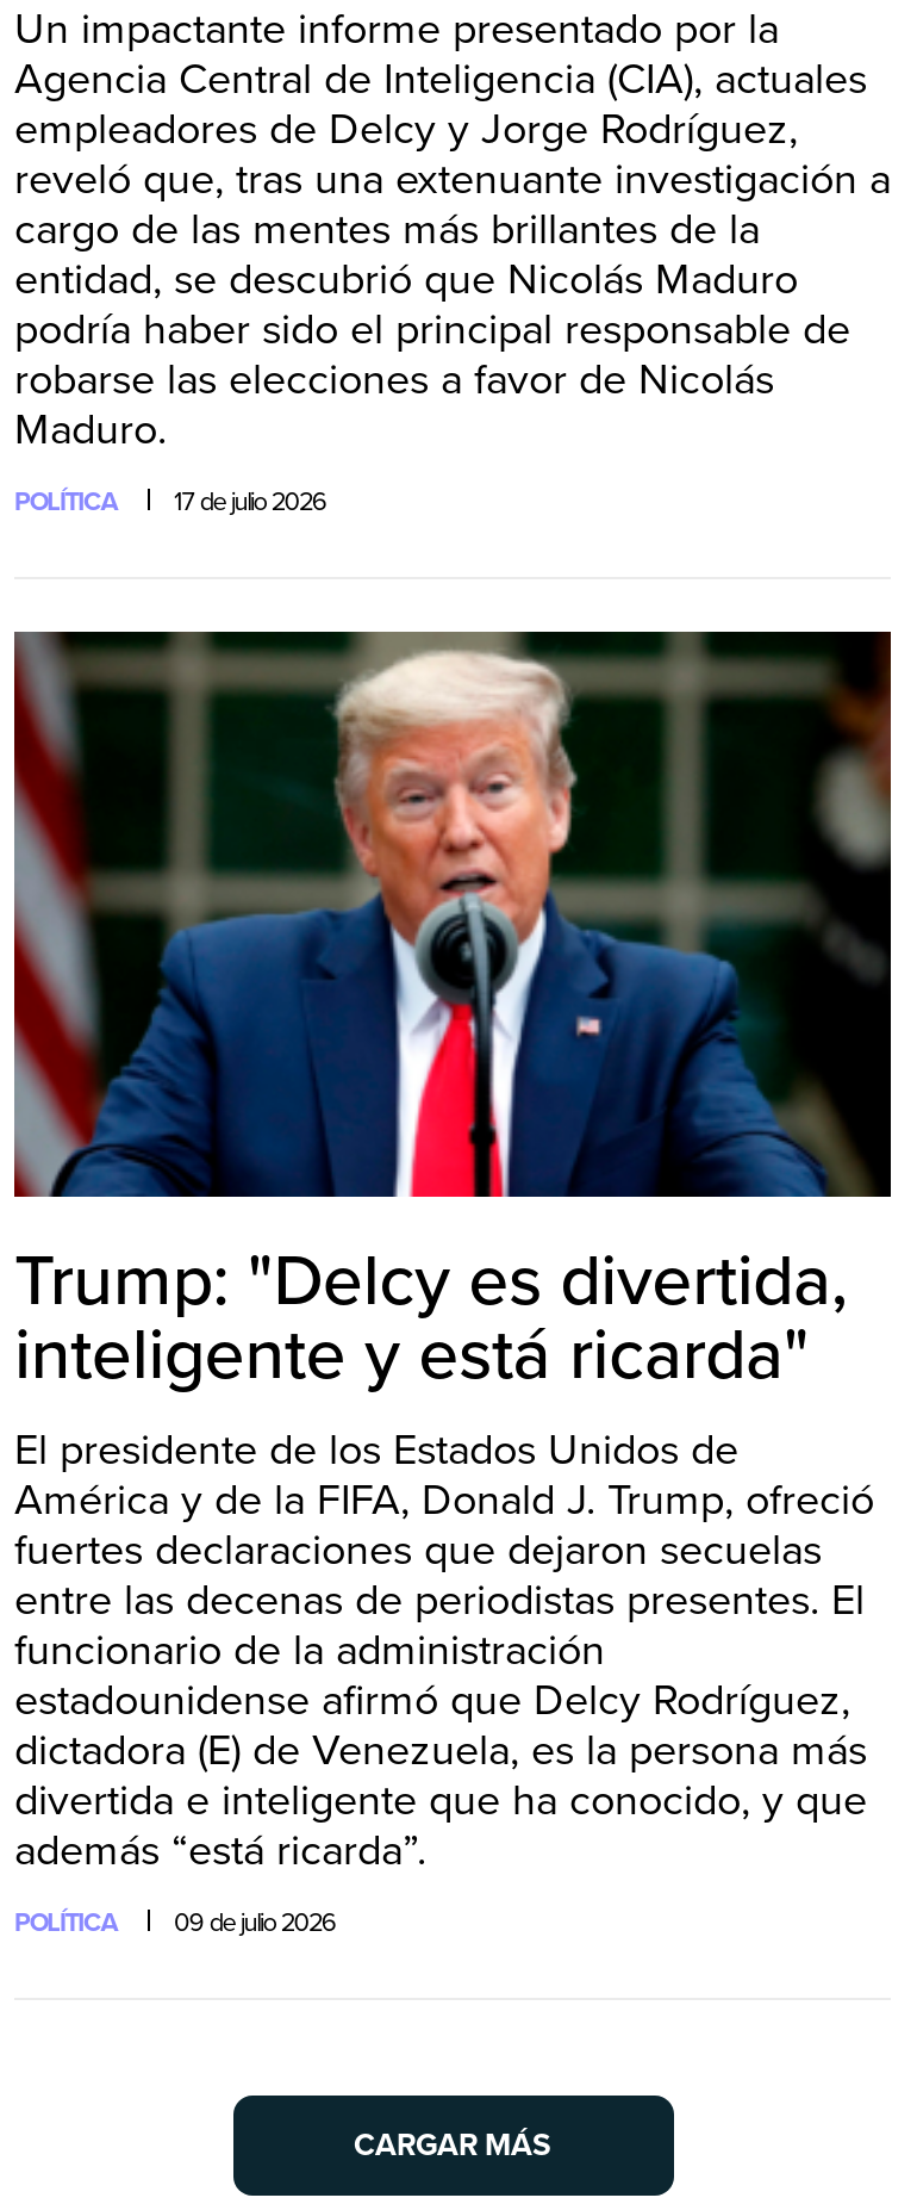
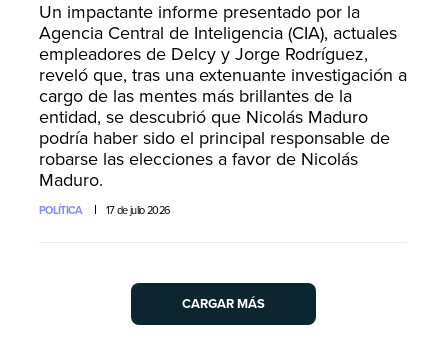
- [image]
- Trump: "Delcy es divertida,
- inteligente y está ricarda"
- El presidente de los Estados Unidos de
- América y de la FIFA, Donald J. Trump, ofreció
- fuertes declaraciones que dejaron secuelas
- entre las decenas de periodistas presentes. El
- funcionario de la administración
- estadounidense afirmó que Delcy Rodríguez,
- dictadora (E) de Venezuela, es la persona más
- divertida e inteligente que ha conocido, y que
- además “está ricarda”.
- POLÍTICA
- 09 de julio 2026
